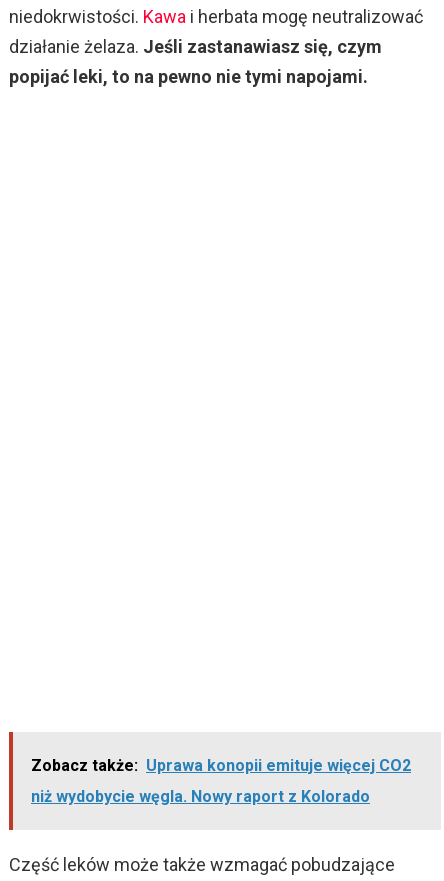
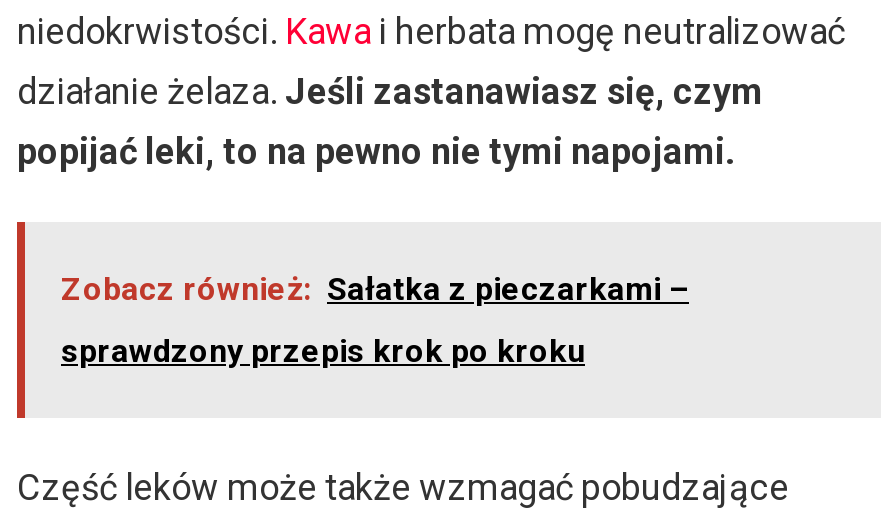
- Zobacz także: Uprawa konopii emituje więcej CO2
+ Zobacz również: Sałatka z pieczarkami –

- niż wydobycie węgla. Nowy raport z Kolorado
+ sprawdzony przepis krok po kroku
